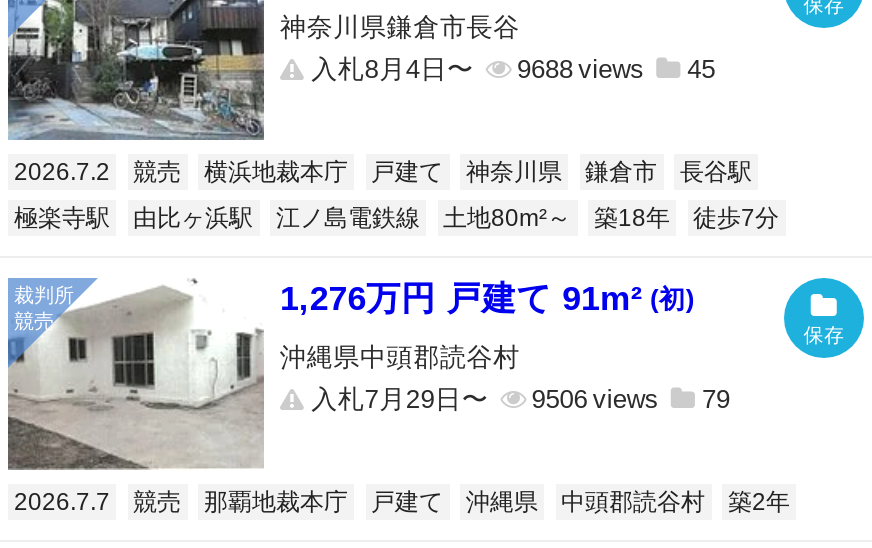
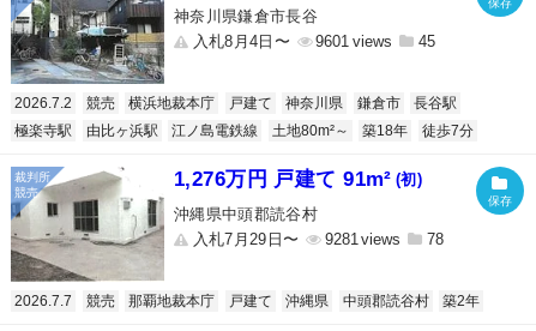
- 入札8月4日〜 9688
+ 入札8月4日〜 9601

- 入札7月29日〜 9506
+ 入札7月29日〜 9281

- 79
+ 78
